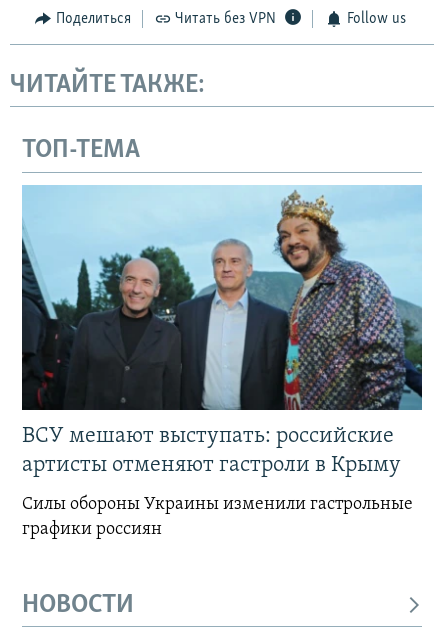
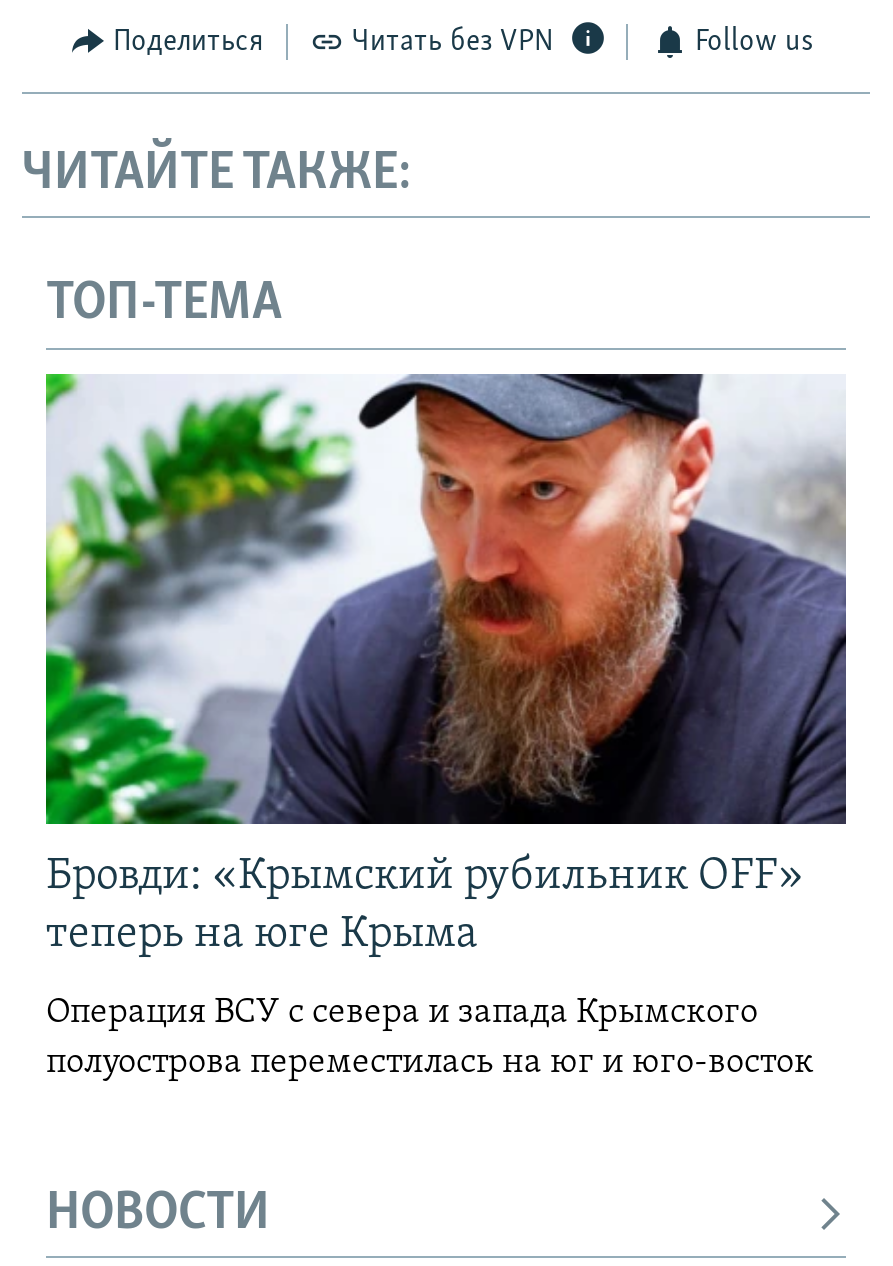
- [image]
- ВСУ мешают выступать: российские
- артисты отменяют гастроли в Крыму
+ [image]
+ Бровди: «Крымский рубильник OFF»
+ теперь на юге Крыма

- Силы обороны Украины изменили гастрольные
- графики россиян
+ Операция ВСУ с севера и запада Крымского
+ полуострова переместилась на юг и юго-восток
